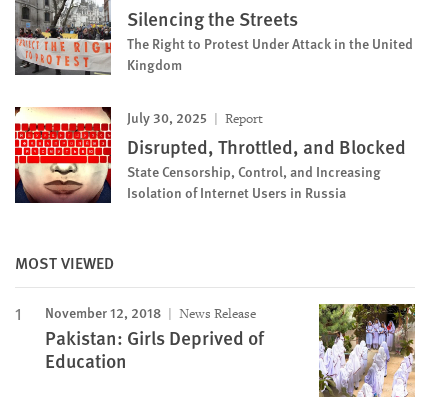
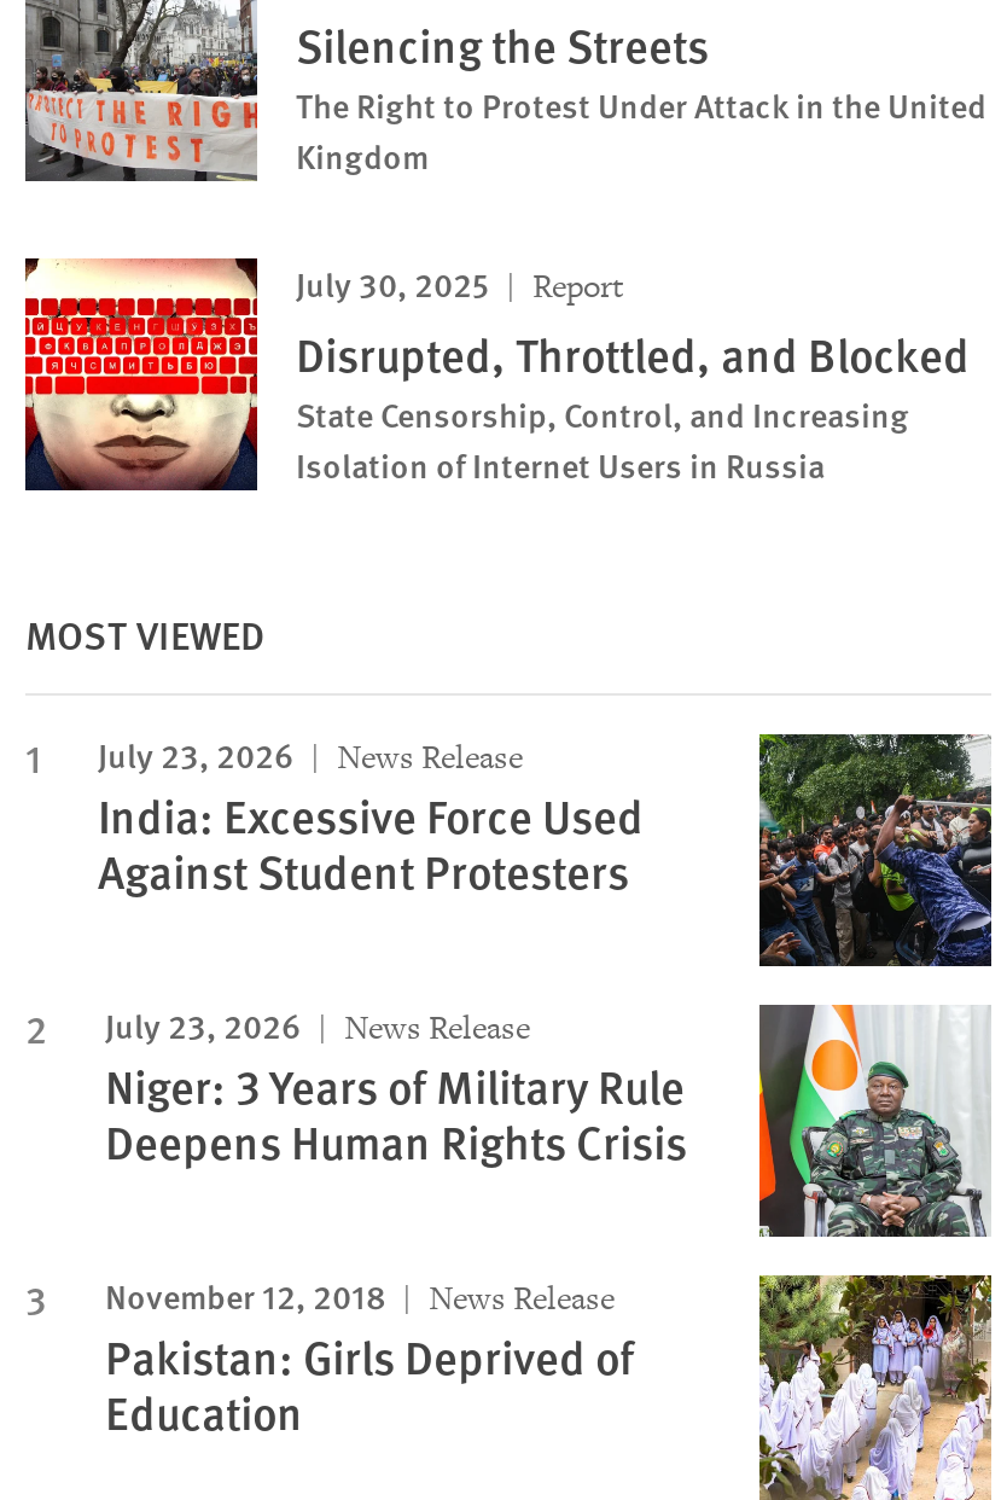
+ [image]
+ July 23, 2026
+ News Release
+ India: Excessive Force Used
+ Against Student Protesters
+ July 23, 2026
+ News Release
+ Niger: 3 Years of Military Rule
+ Deepens Human Rights Crisis

+ [image]
